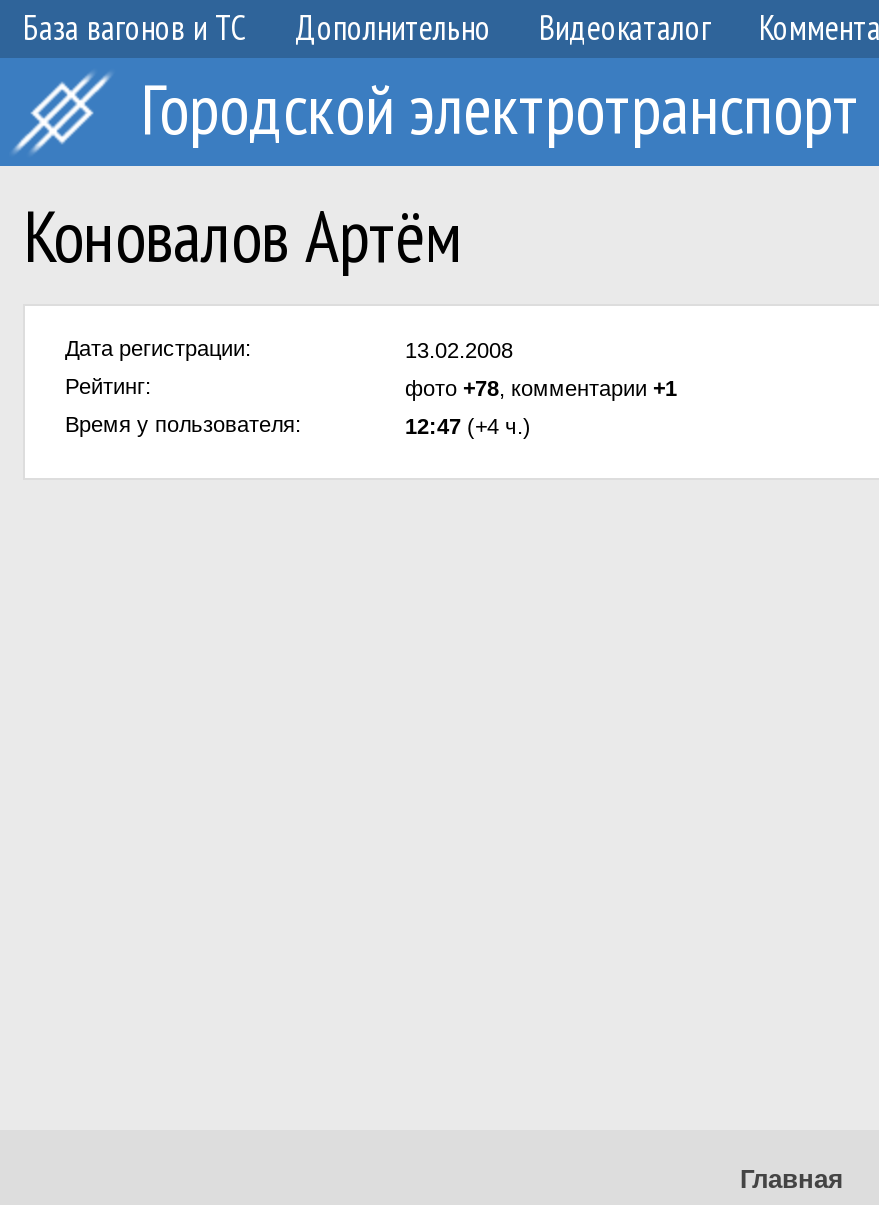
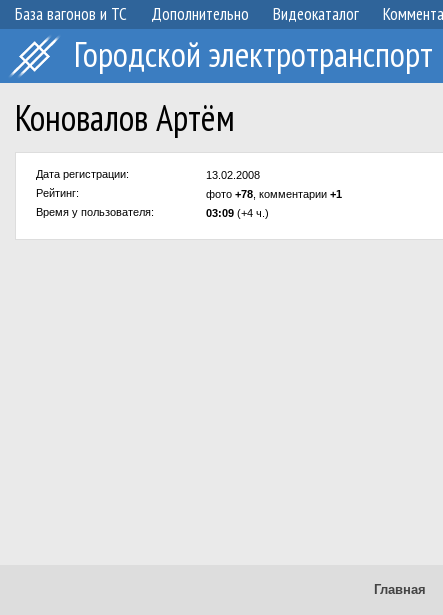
- 12:47 (+4 ч.)
+ 03:09 (+4 ч.)
